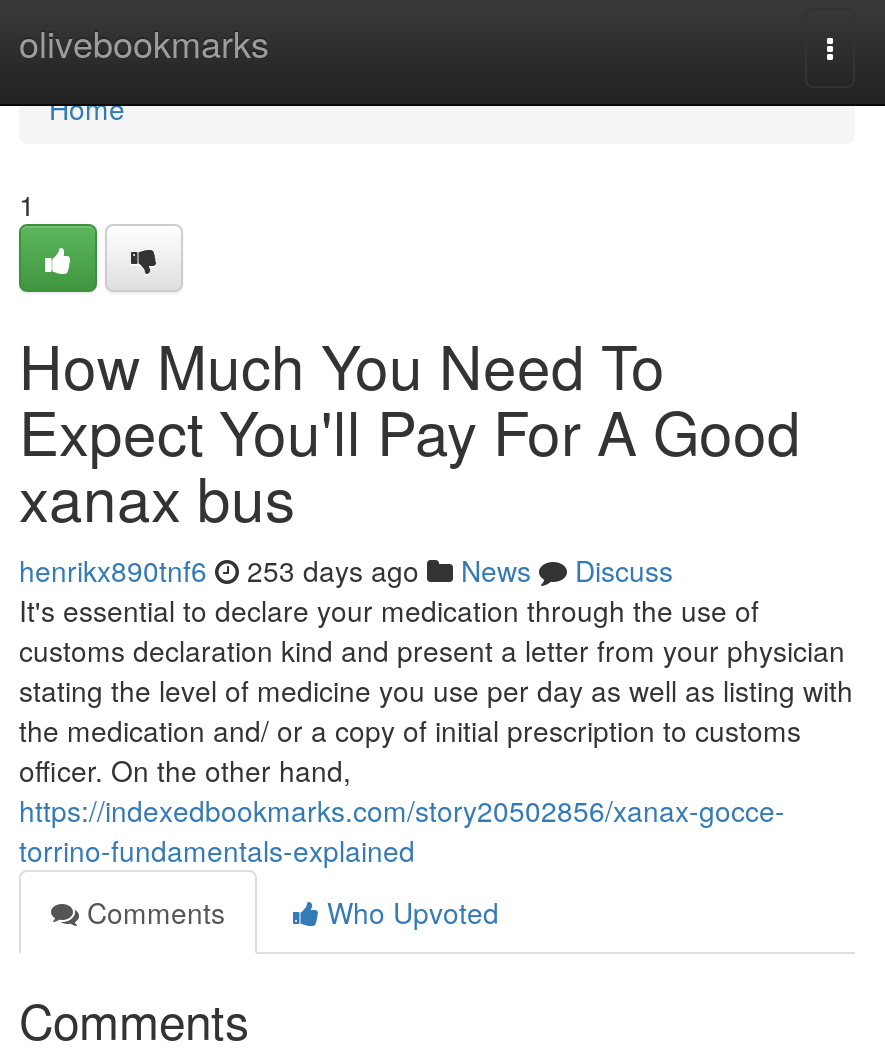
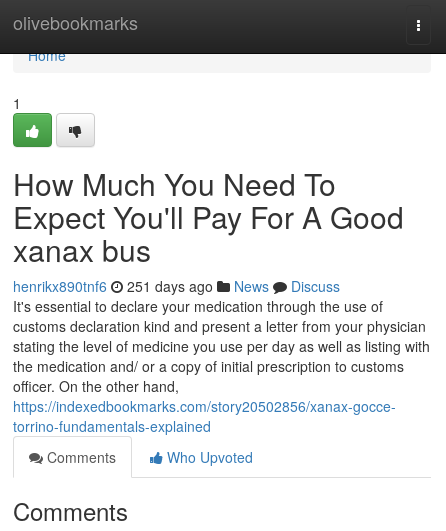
- henrikx890tnf6 253 days ago News Discuss
+ henrikx890tnf6 251 days ago News Discuss
